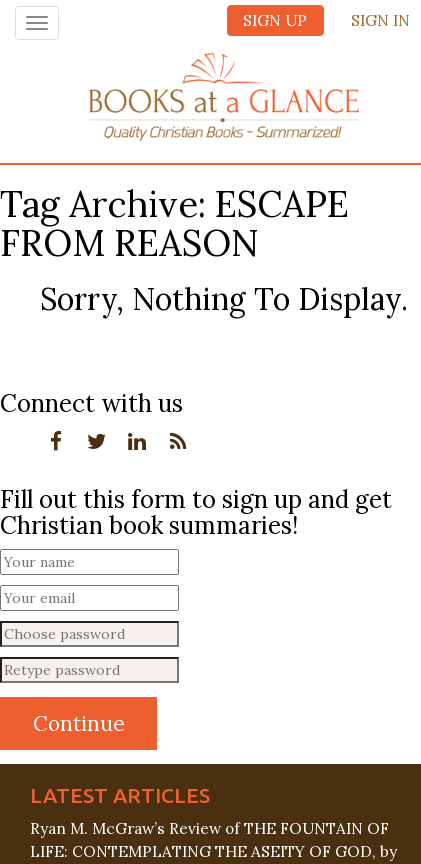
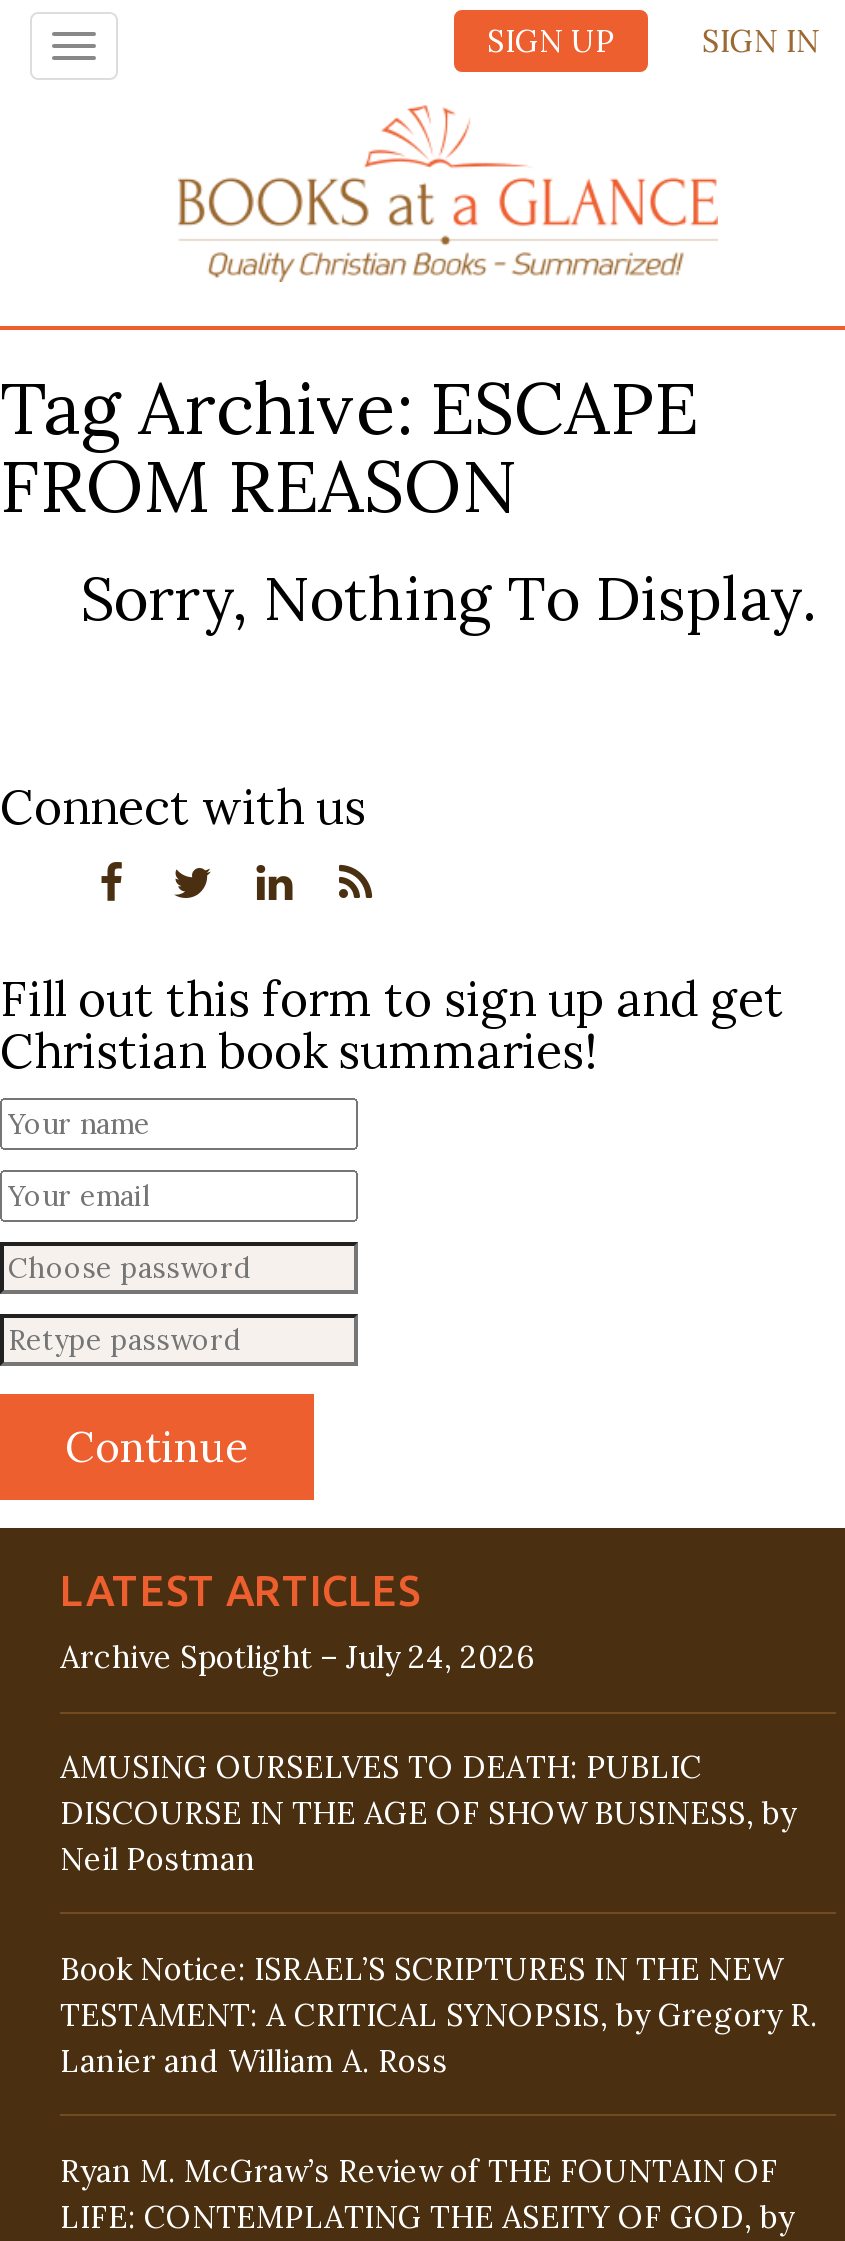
+ Archive Spotlight – July 24, 2026
+ AMUSING OURSELVES TO DEATH: PUBLIC
+ DISCOURSE IN THE AGE OF SHOW BUSINESS, by
+ Neil Postman
+ Book Notice: ISRAEL’S SCRIPTURES IN THE NEW
+ TESTAMENT: A CRITICAL SYNOPSIS, by Gregory R.
+ Lanier and William A. Ross
